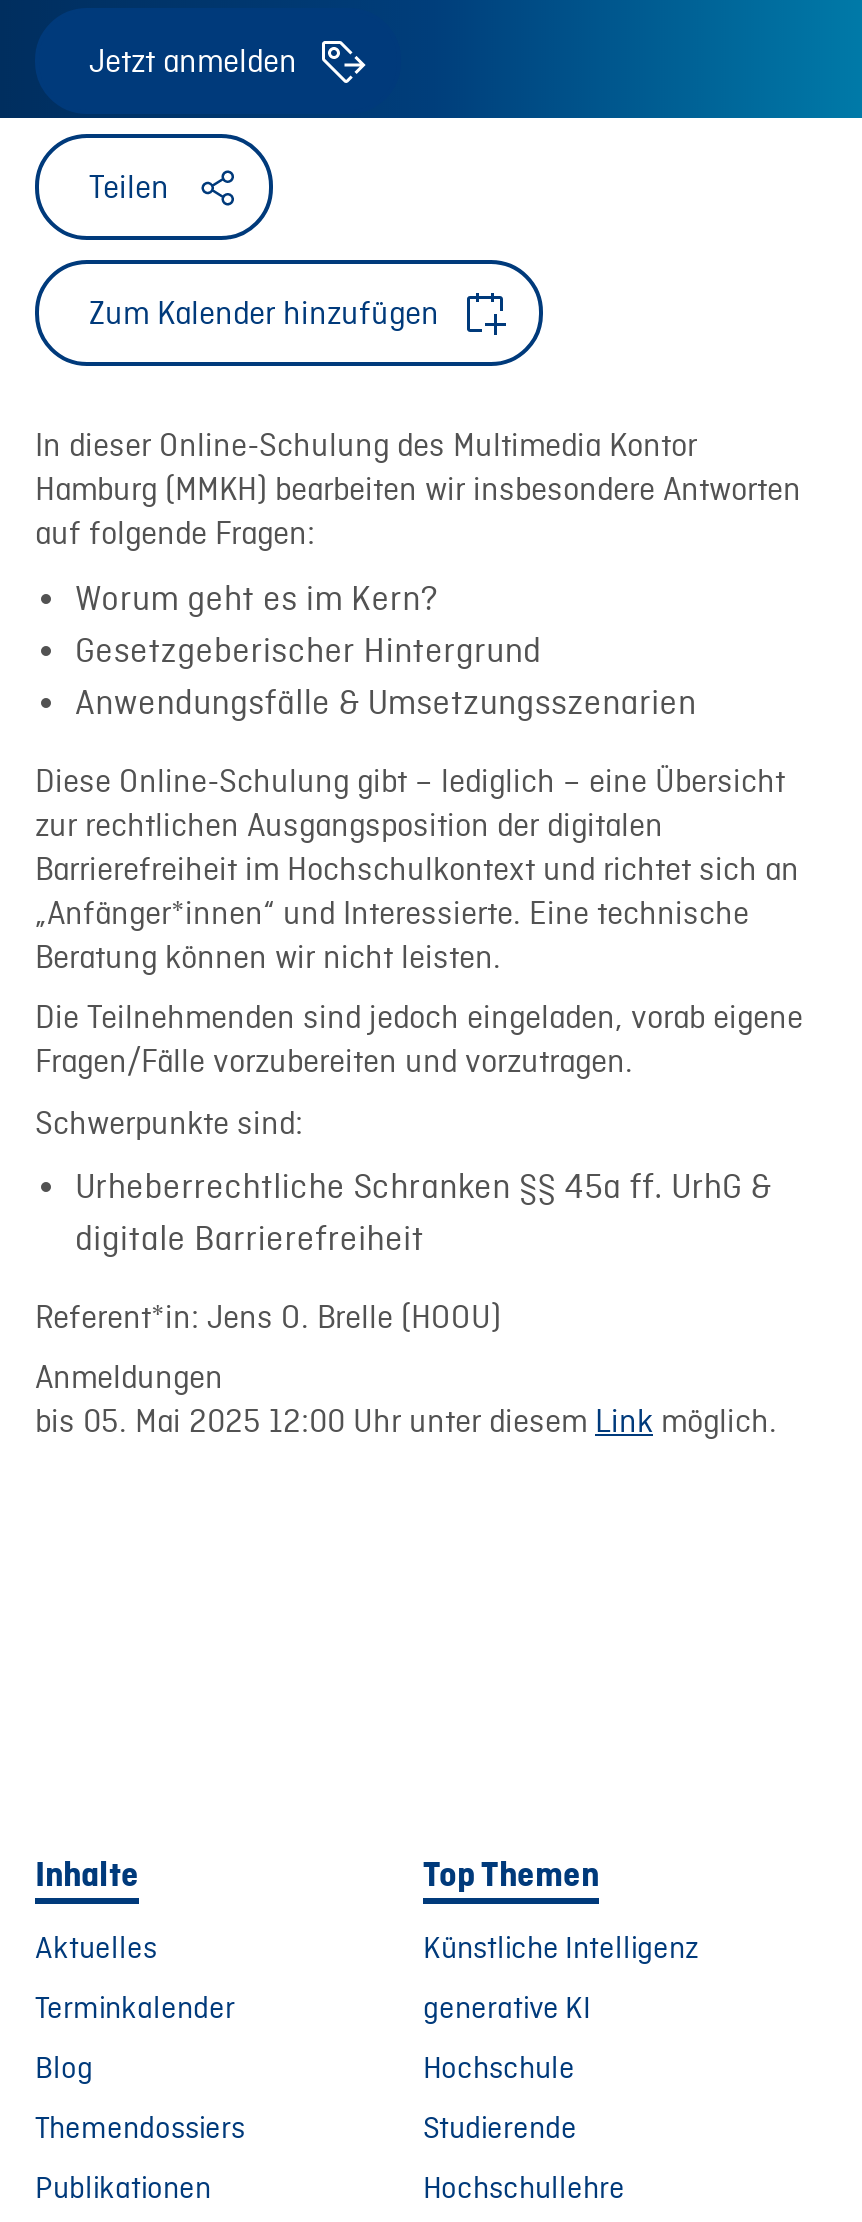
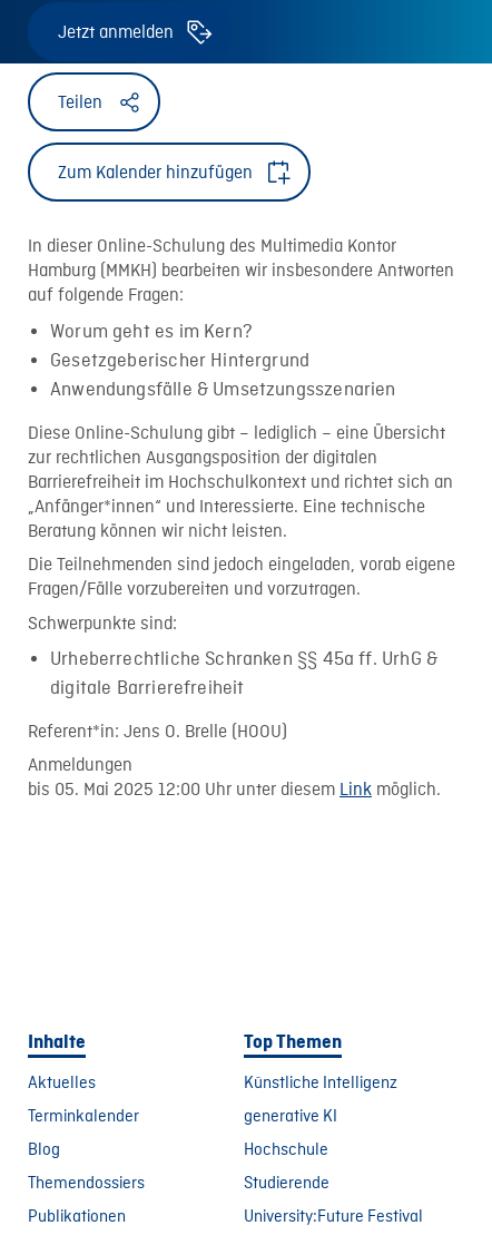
- Hochschullehre
+ University:Future Festival
